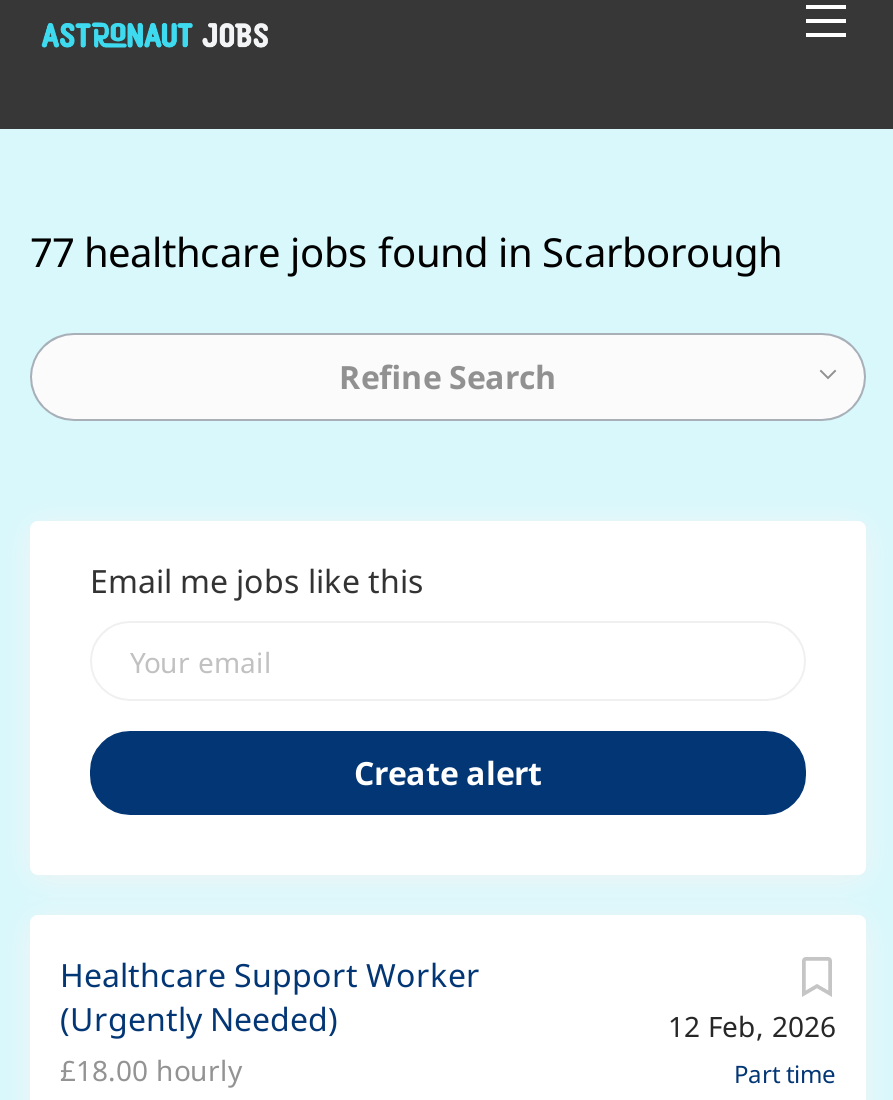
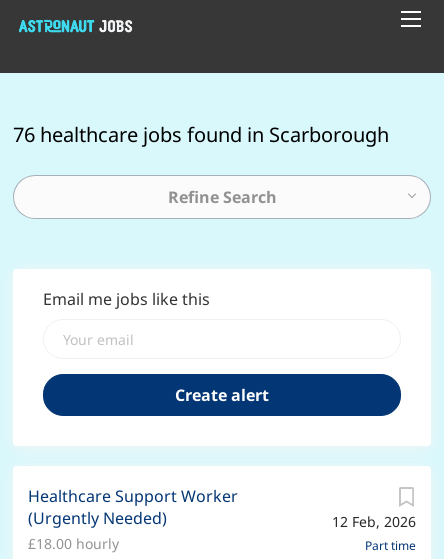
- 77 healthcare jobs found in Scarborough
+ 76 healthcare jobs found in Scarborough
